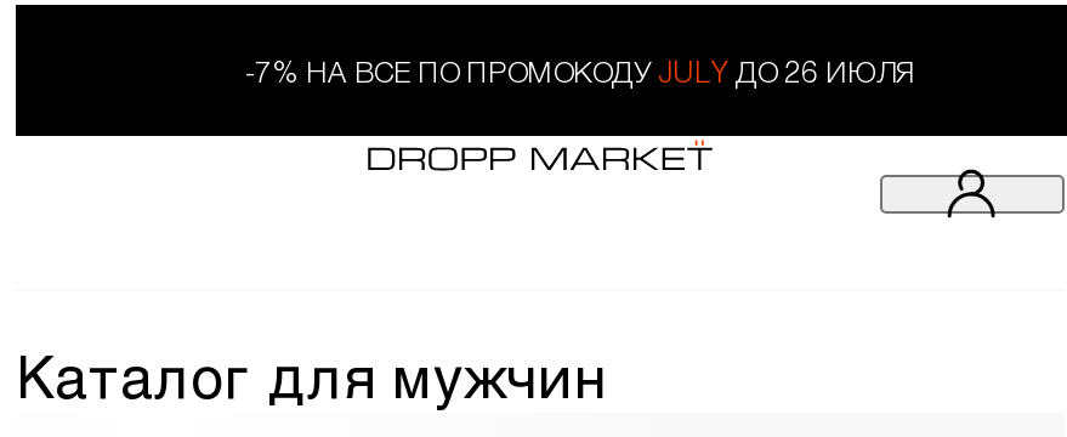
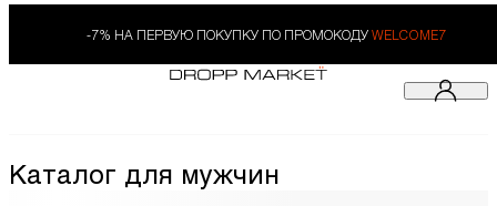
- -7% НА ВСЕ ПО ПРОМОКОДУ JULY ДО 26 ИЮЛЯ
+ -7% НА ПЕРВУЮ ПОКУПКУ ПО ПРОМОКОДУ WELCOME7
